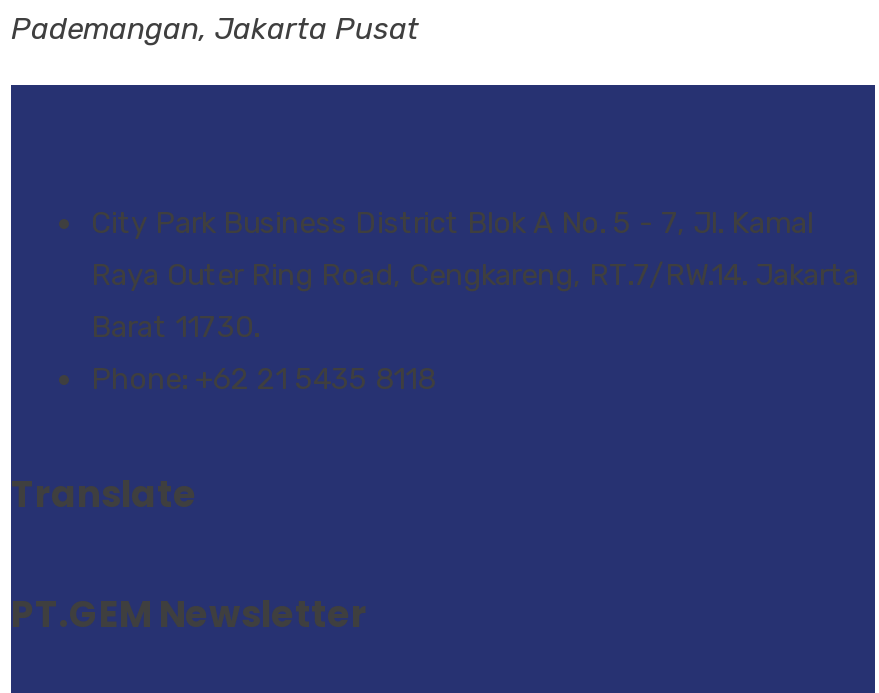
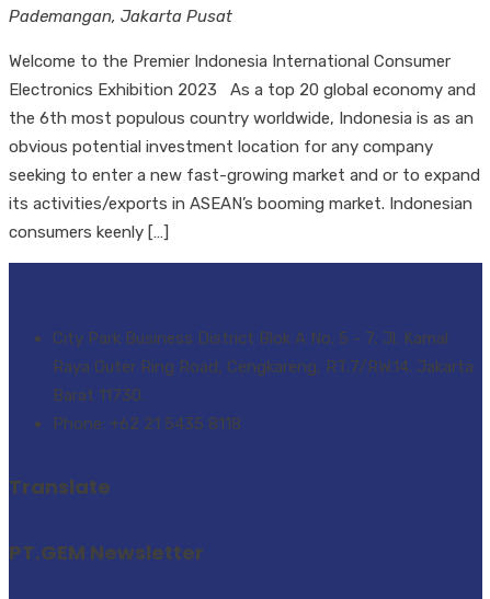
+ Welcome to the Premier Indonesia International Consumer
+ Electronics Exhibition 2023 As a top 20 global economy and
+ the 6th most populous country worldwide, Indonesia is as an
+ obvious potential investment location for any company
+ seeking to enter a new fast-growing market and or to expand
+ its activities/exports in ASEAN’s booming market. Indonesian
+ consumers keenly […]
